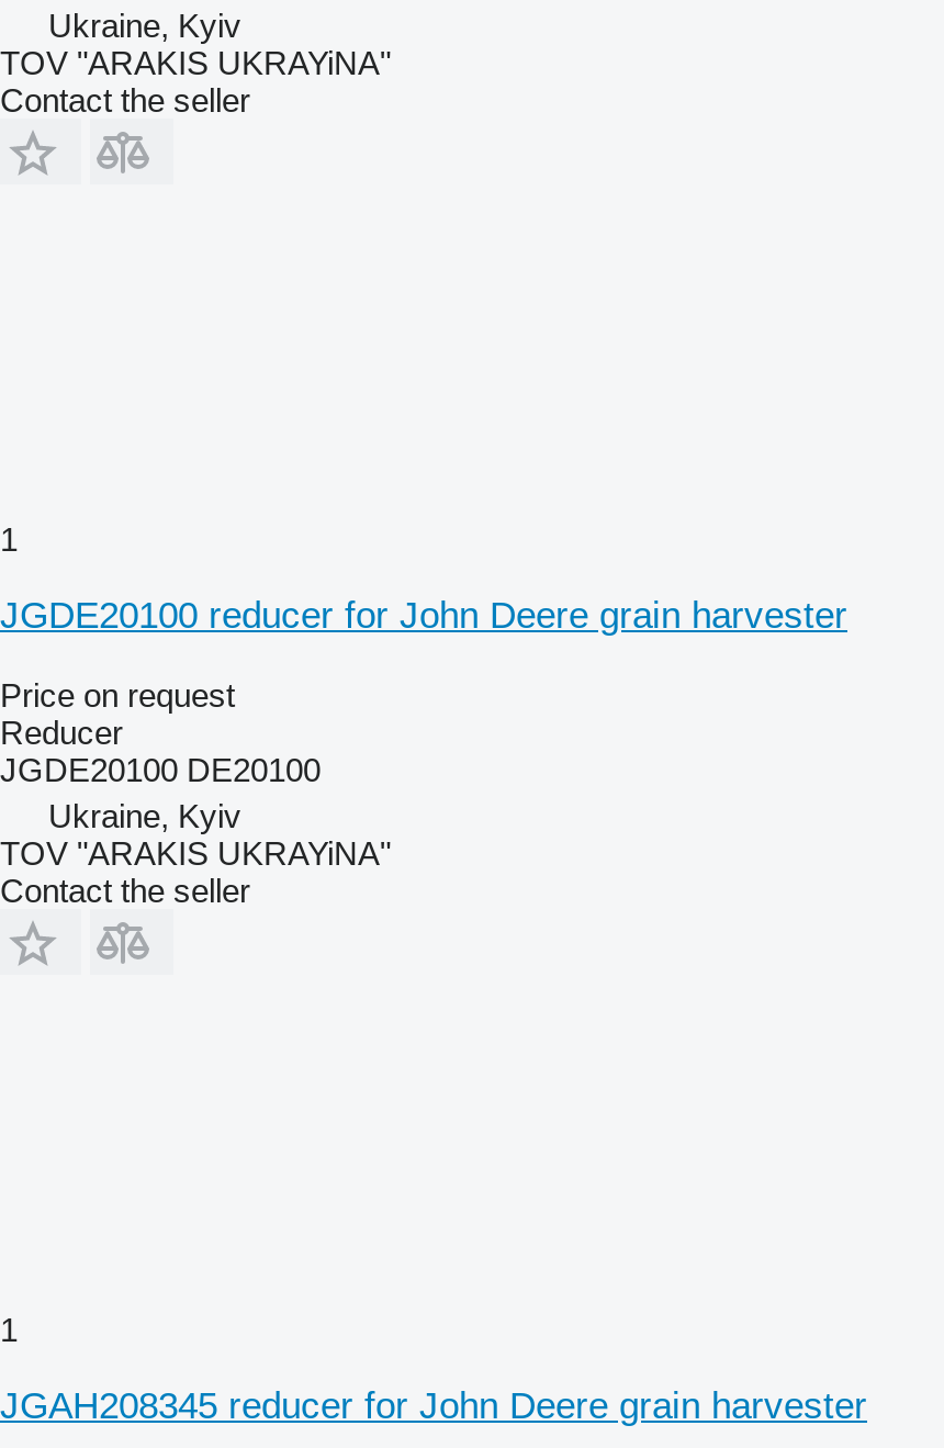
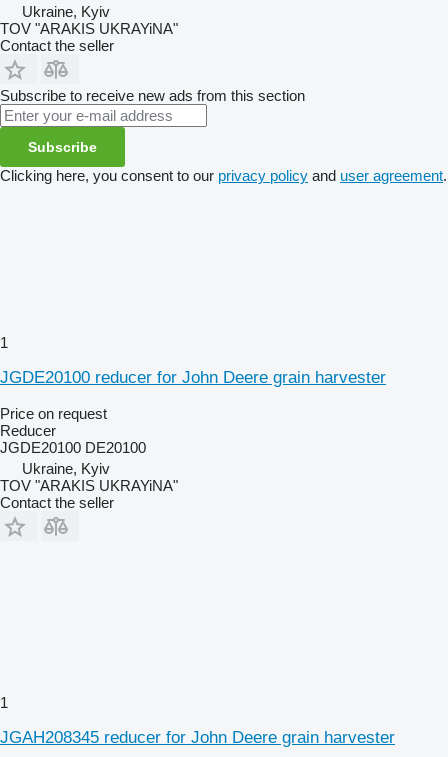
+ Subscribe to receive new ads from this section
+ Subscribe
+ Clicking here, you consent to our privacy policy and user agreement.
